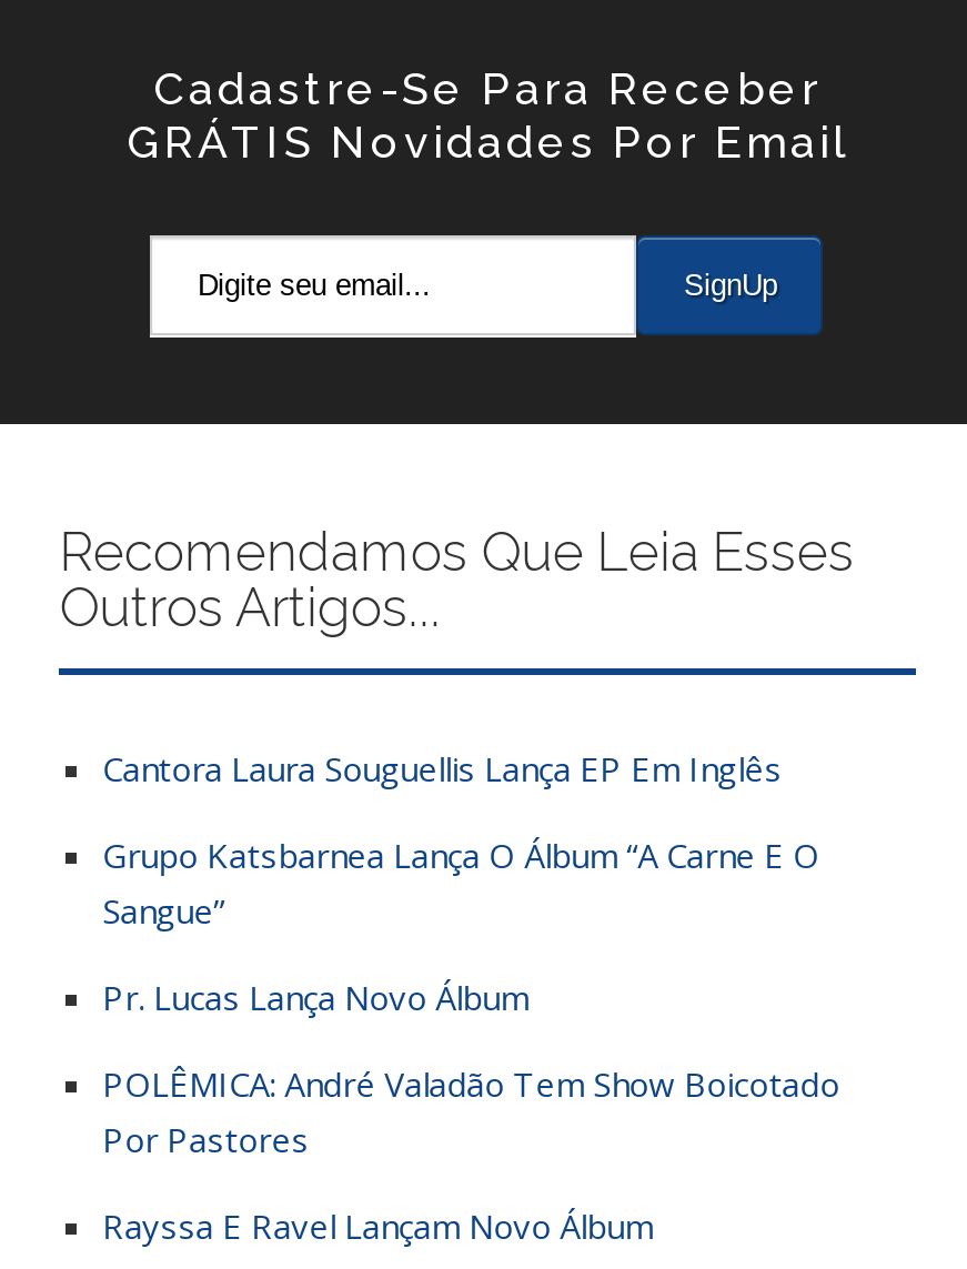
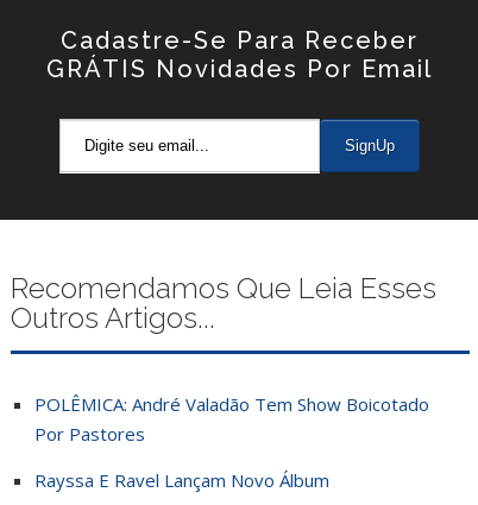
- Cantora Laura Souguellis Lança EP Em Inglês
- Grupo Katsbarnea Lança O Álbum “A Carne E O
- Sangue”
- Pr. Lucas Lança Novo Álbum
